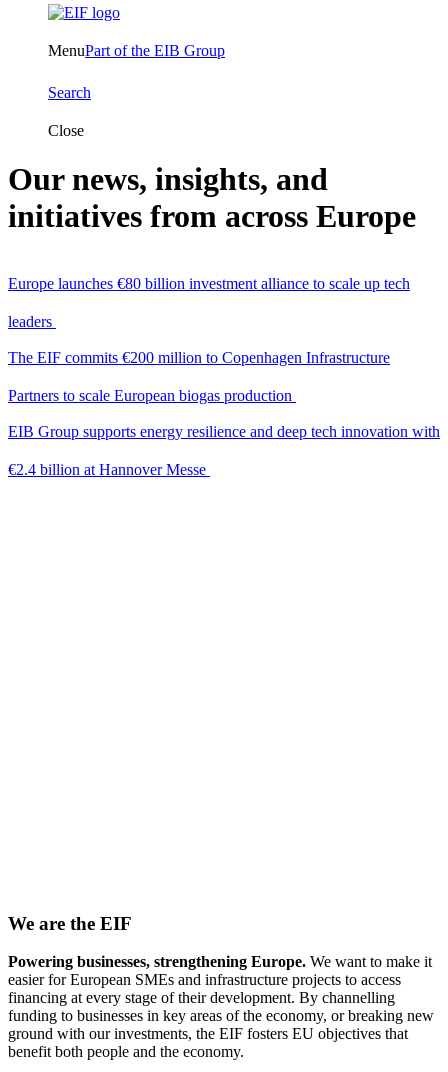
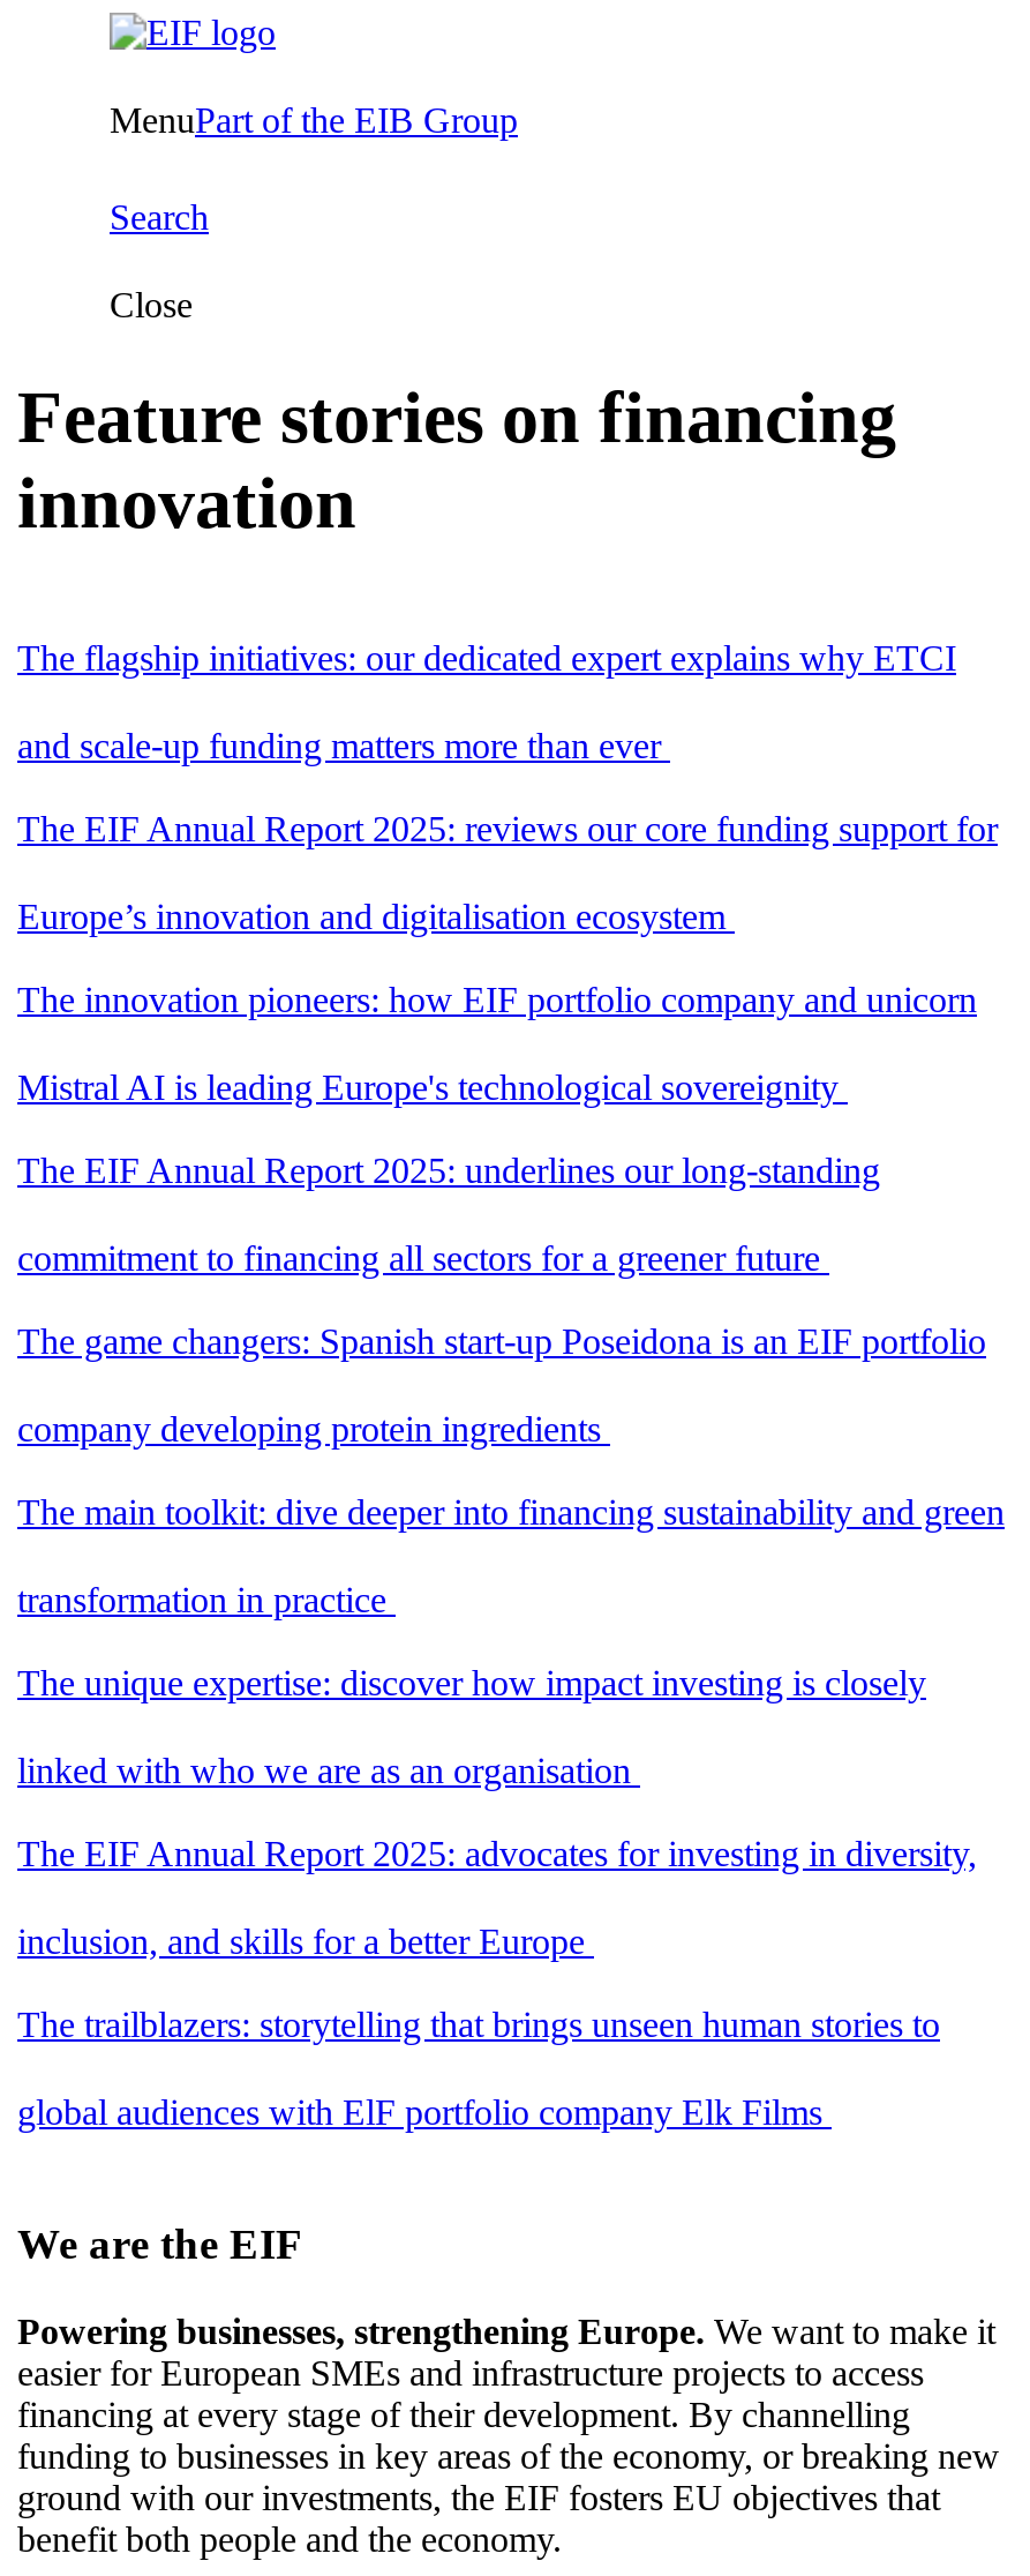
- Our news, insights, and
- initiatives from across Europe
- Europe launches €80 billion investment alliance to scale up tech
- leaders
- The EIF commits €200 million to Copenhagen Infrastructure
- Partners to scale European biogas production
- EIB Group supports energy resilience and deep tech innovation with
- €2.4 billion at Hannover Messe
+ Feature stories on financing
+ innovation
+ The flagship initiatives: our dedicated expert explains why ETCI
+ and scale-up funding matters more than ever
+ The EIF Annual Report 2025: reviews our core funding support for
+ Europe’s innovation and digitalisation ecosystem
+ The innovation pioneers: how EIF portfolio company and unicorn
+ Mistral AI is leading Europe's technological sovereignity
+ The EIF Annual Report 2025: underlines our long-standing
+ commitment to financing all sectors for a greener future
+ The game changers: Spanish start-up Poseidona is an EIF portfolio
+ company developing protein ingredients
+ The main toolkit: dive deeper into financing sustainability and green
+ transformation in practice
+ The unique expertise: discover how impact investing is closely
+ linked with who we are as an organisation
+ The EIF Annual Report 2025: advocates for investing in diversity,
+ inclusion, and skills for a better Europe
+ The trailblazers: storytelling that brings unseen human stories to
+ global audiences with ElF portfolio company Elk Films
